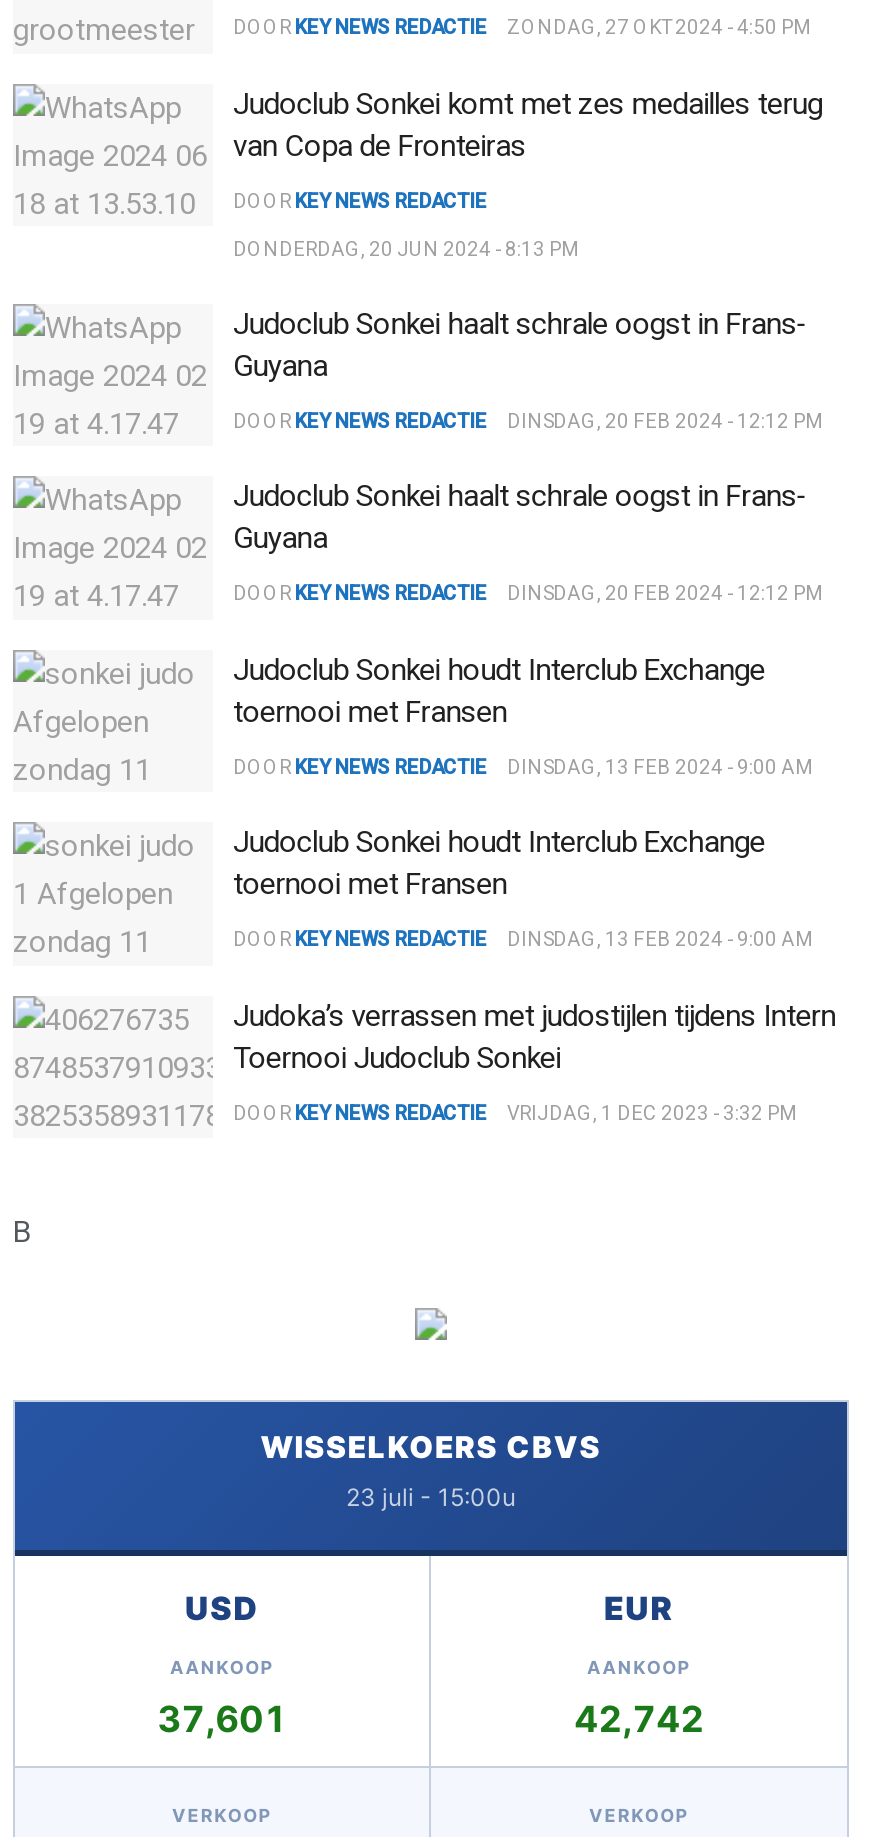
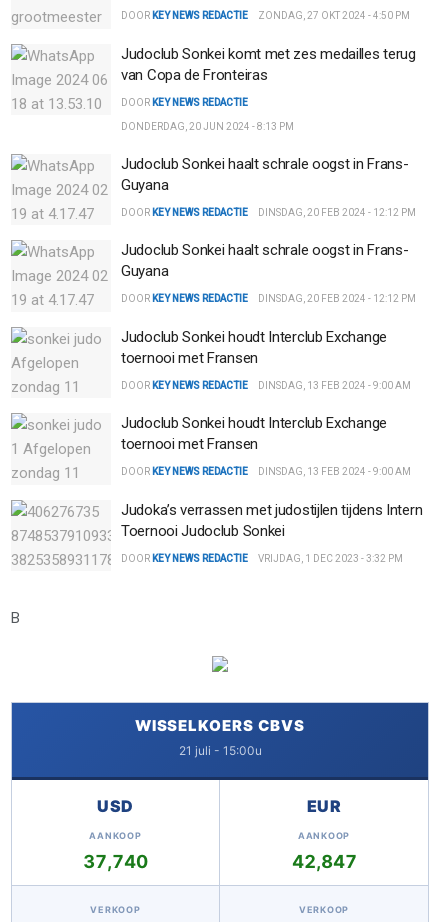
- 23 juli - 15:00u
+ 21 juli - 15:00u

- 37,601
+ 37,740

- 42,742
+ 42,847
